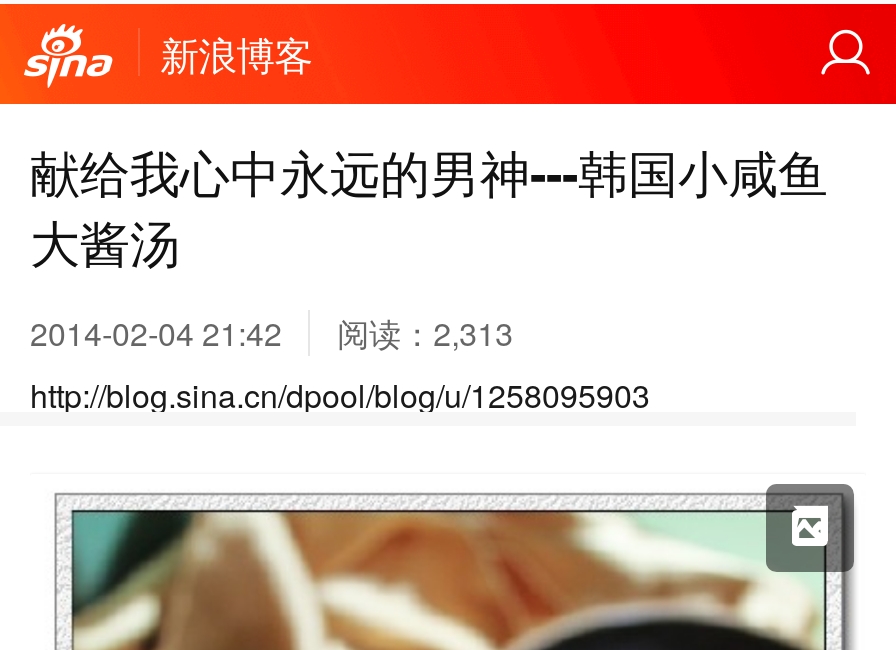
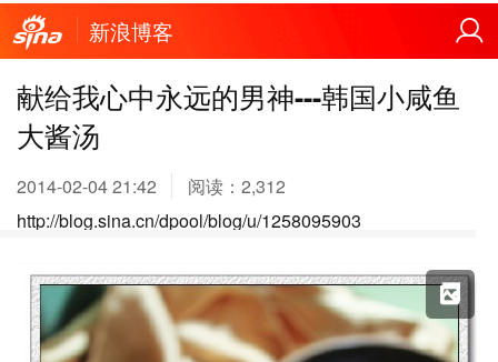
- 2014-02-04 21:42 阅读：2,313
+ 2014-02-04 21:42 阅读：2,312
